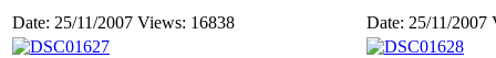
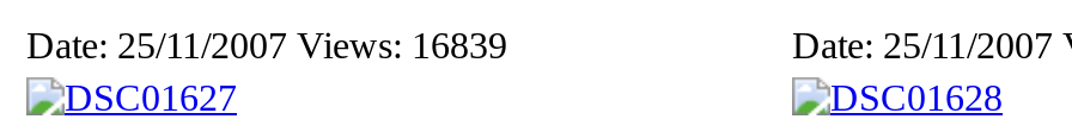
- Date: 25/11/2007 Views: 16838
+ Date: 25/11/2007 Views: 16839
